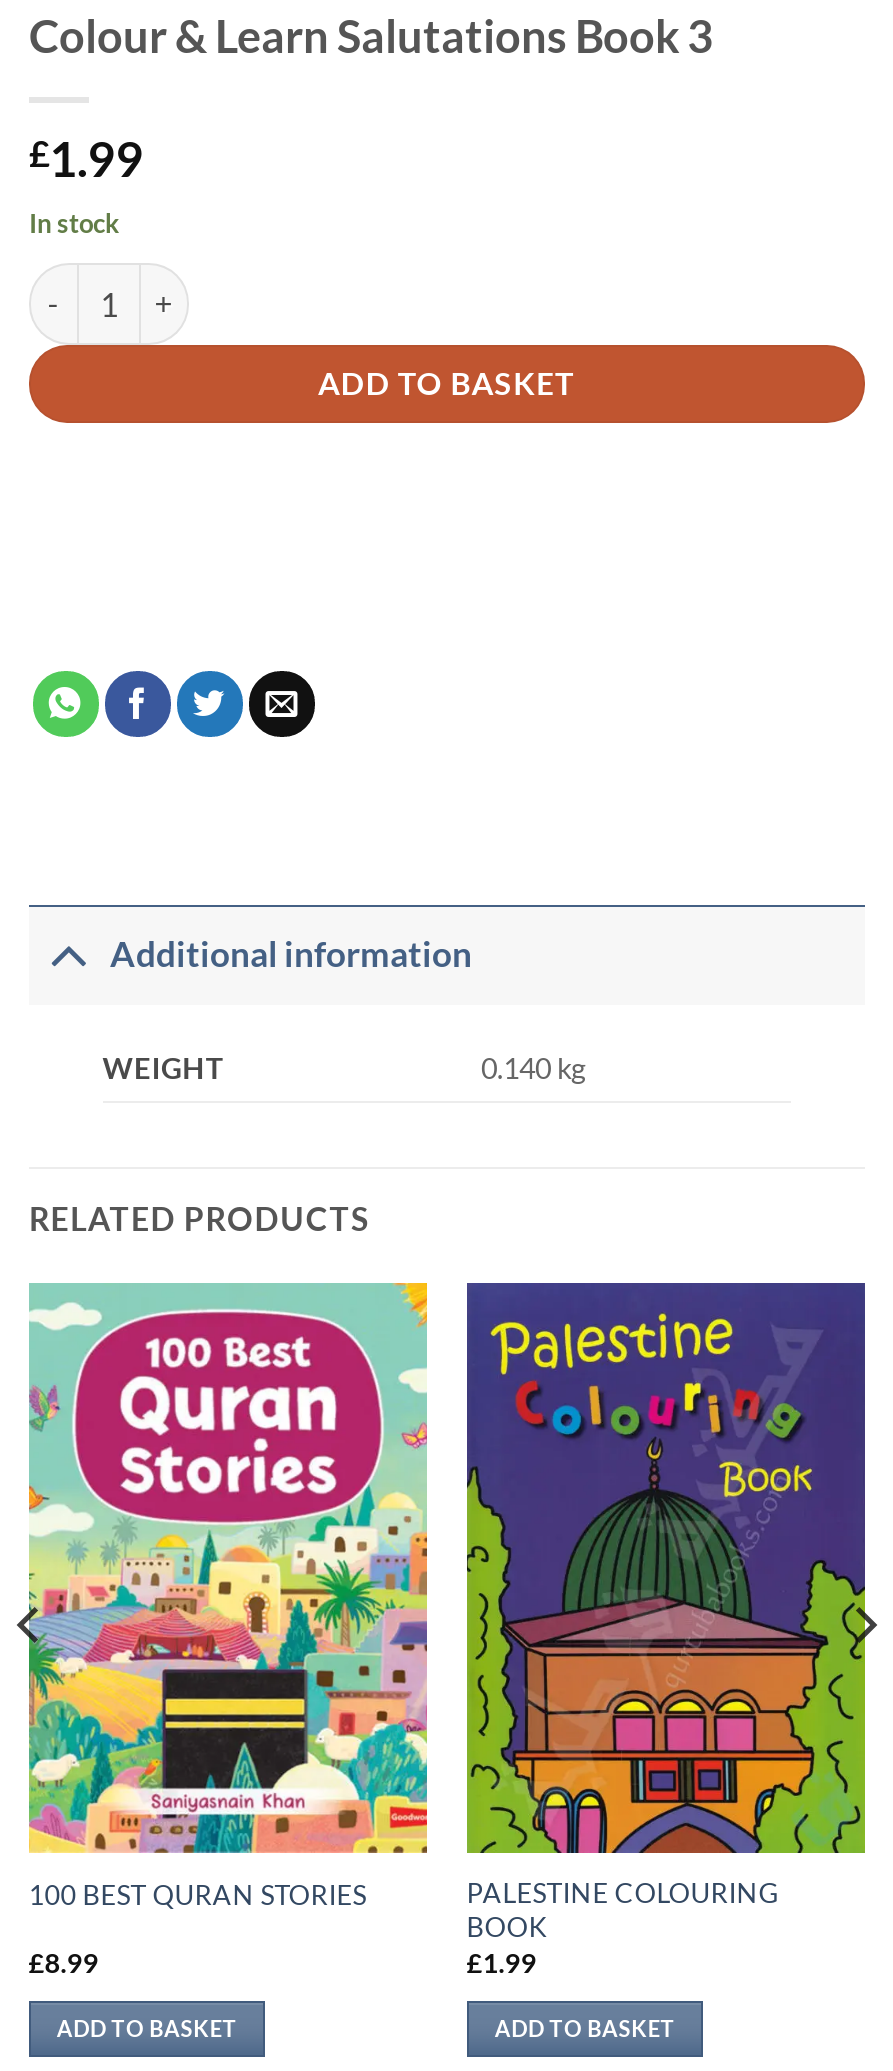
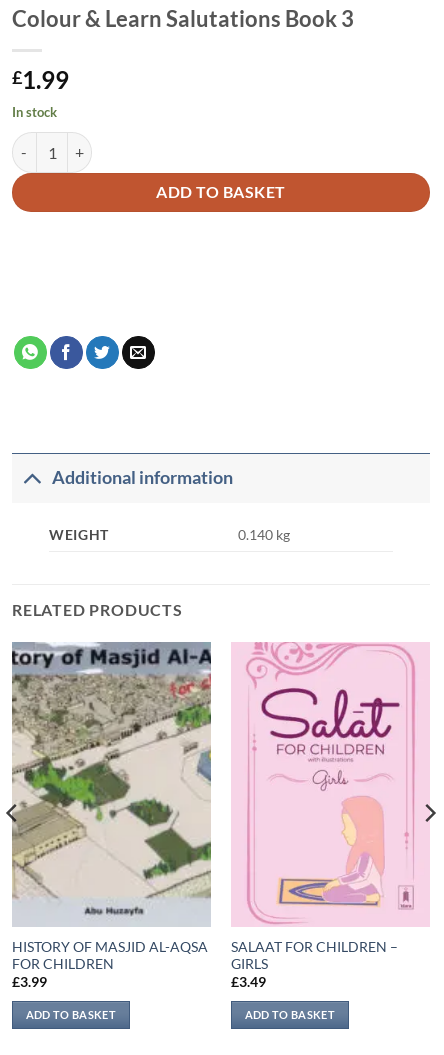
- [image]
- 100 BEST QURAN STORIES
- £8.99
+ [image]
+ HISTORY OF MASJID AL-AQSA
+ FOR CHILDREN
+ £3.99

- [image]
- PALESTINE COLOURING
- BOOK
- £1.99
+ [image]
+ SALAAT FOR CHILDREN –
+ GIRLS
+ £3.49
